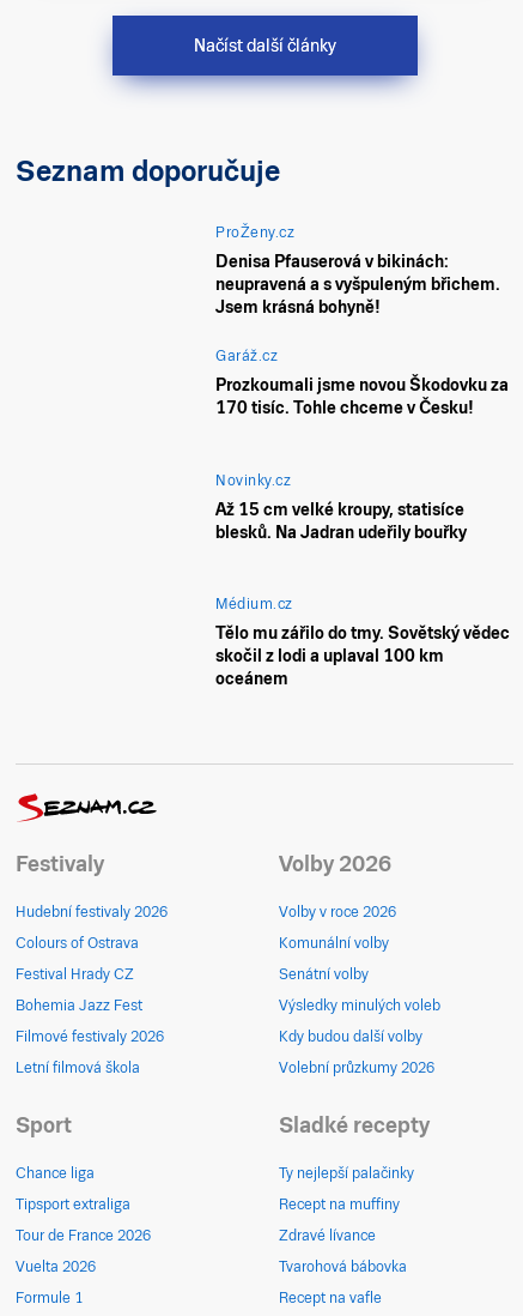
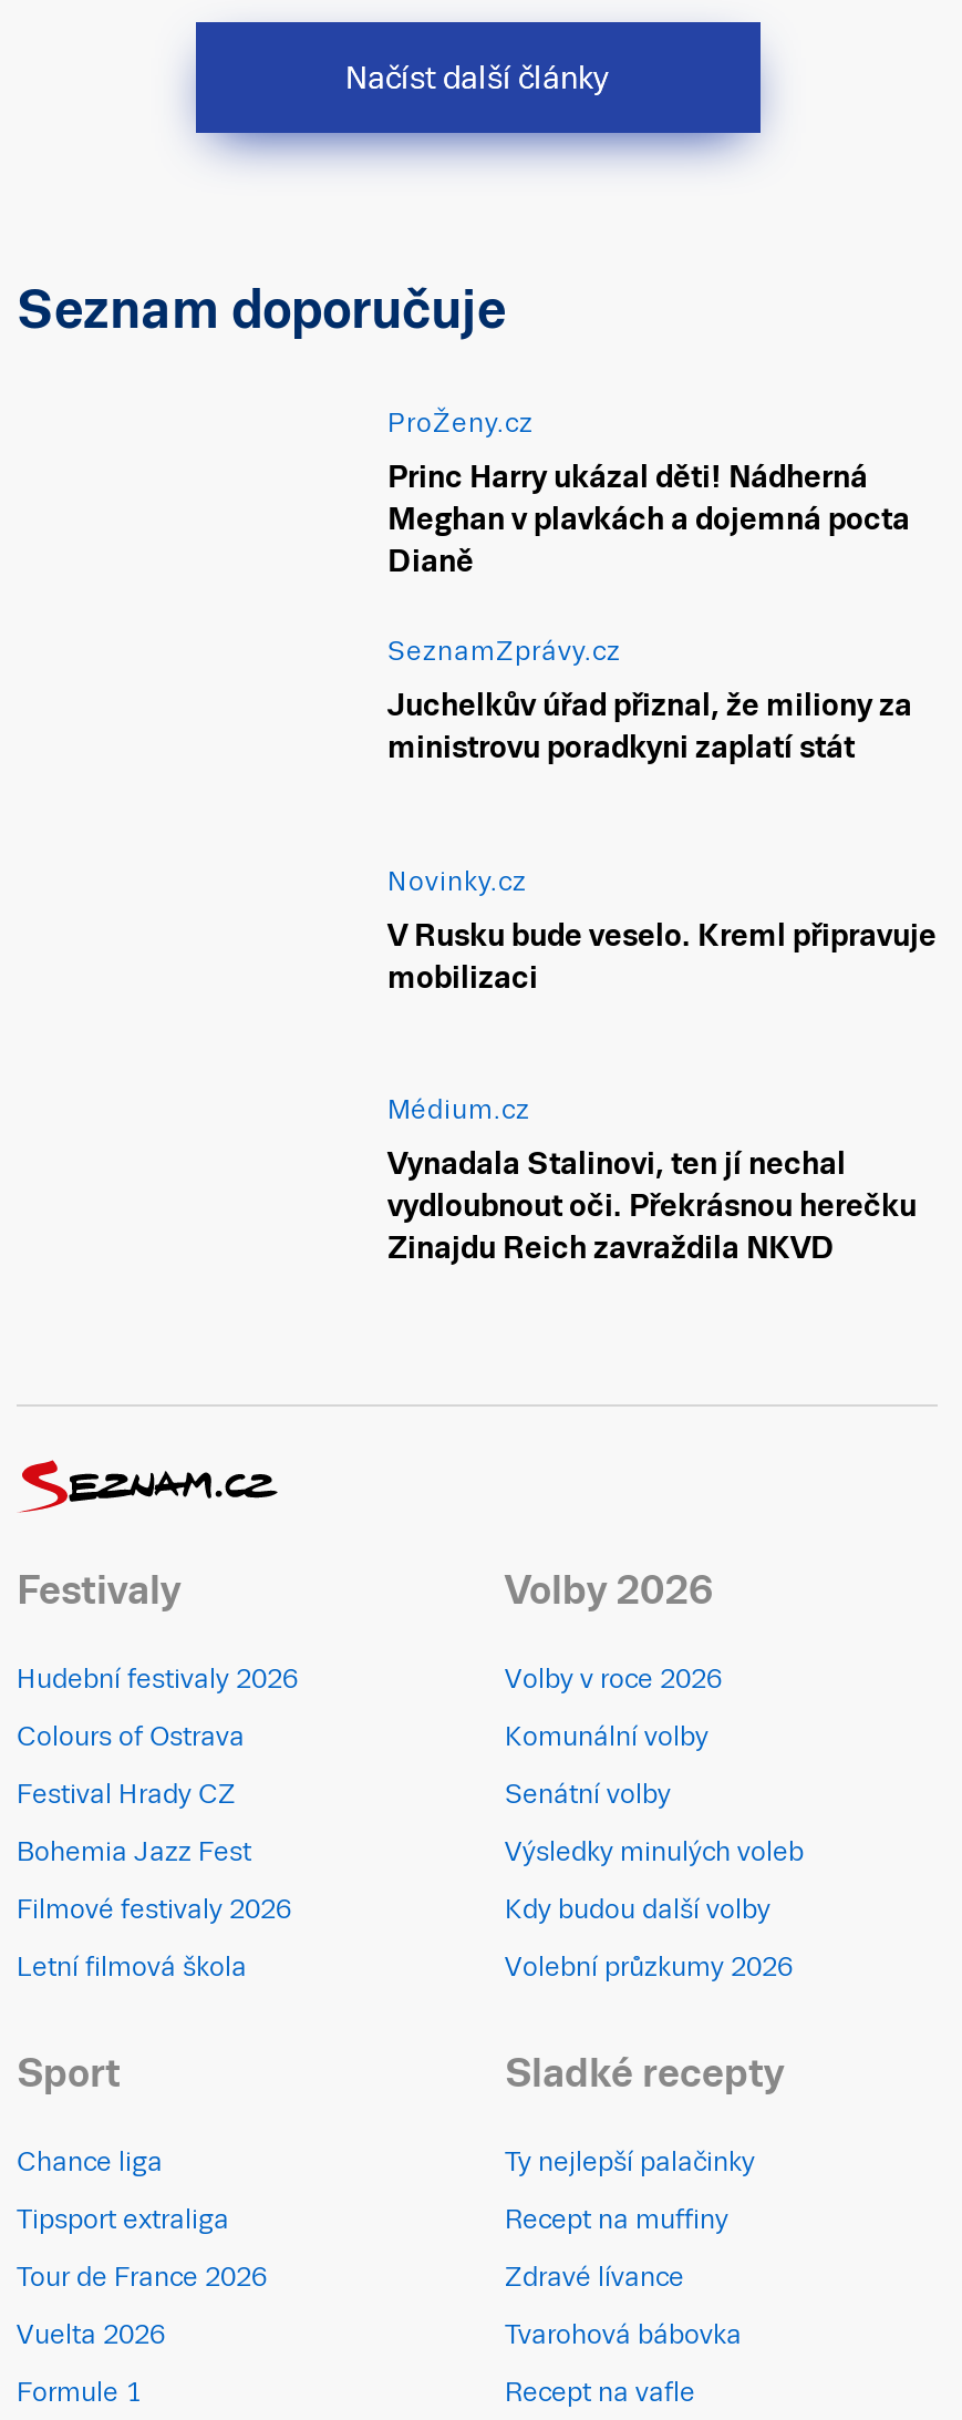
- Denisa Pfauserová v bikinách:
- neupravená a s vyšpuleným břichem.
- Jsem krásná bohyně!
+ Princ Harry ukázal děti! Nádherná
+ Meghan v plavkách a dojemná pocta
+ Dianě

- Garáž.cz
+ SeznamZprávy.cz

- Prozkoumali jsme novou Škodovku za
- 170 tisíc. Tohle chceme v Česku!
+ Juchelkův úřad přiznal, že miliony za
+ ministrovu poradkyni zaplatí stát

- Až 15 cm velké kroupy, statisíce
- blesků. Na Jadran udeřily bouřky
+ V Rusku bude veselo. Kreml připravuje
+ mobilizaci

- Tělo mu zářilo do tmy. Sovětský vědec
- skočil z lodi a uplaval 100 km
- oceánem
+ Vynadala Stalinovi, ten jí nechal
+ vydloubnout oči. Překrásnou herečku
+ Zinajdu Reich zavraždila NKVD
